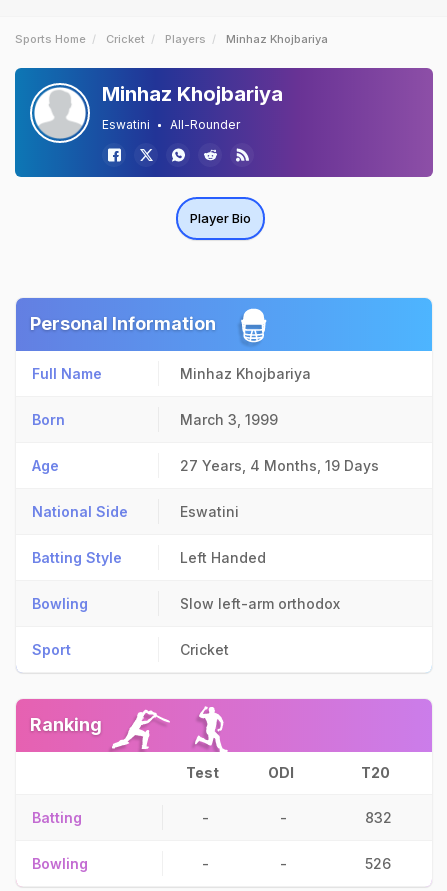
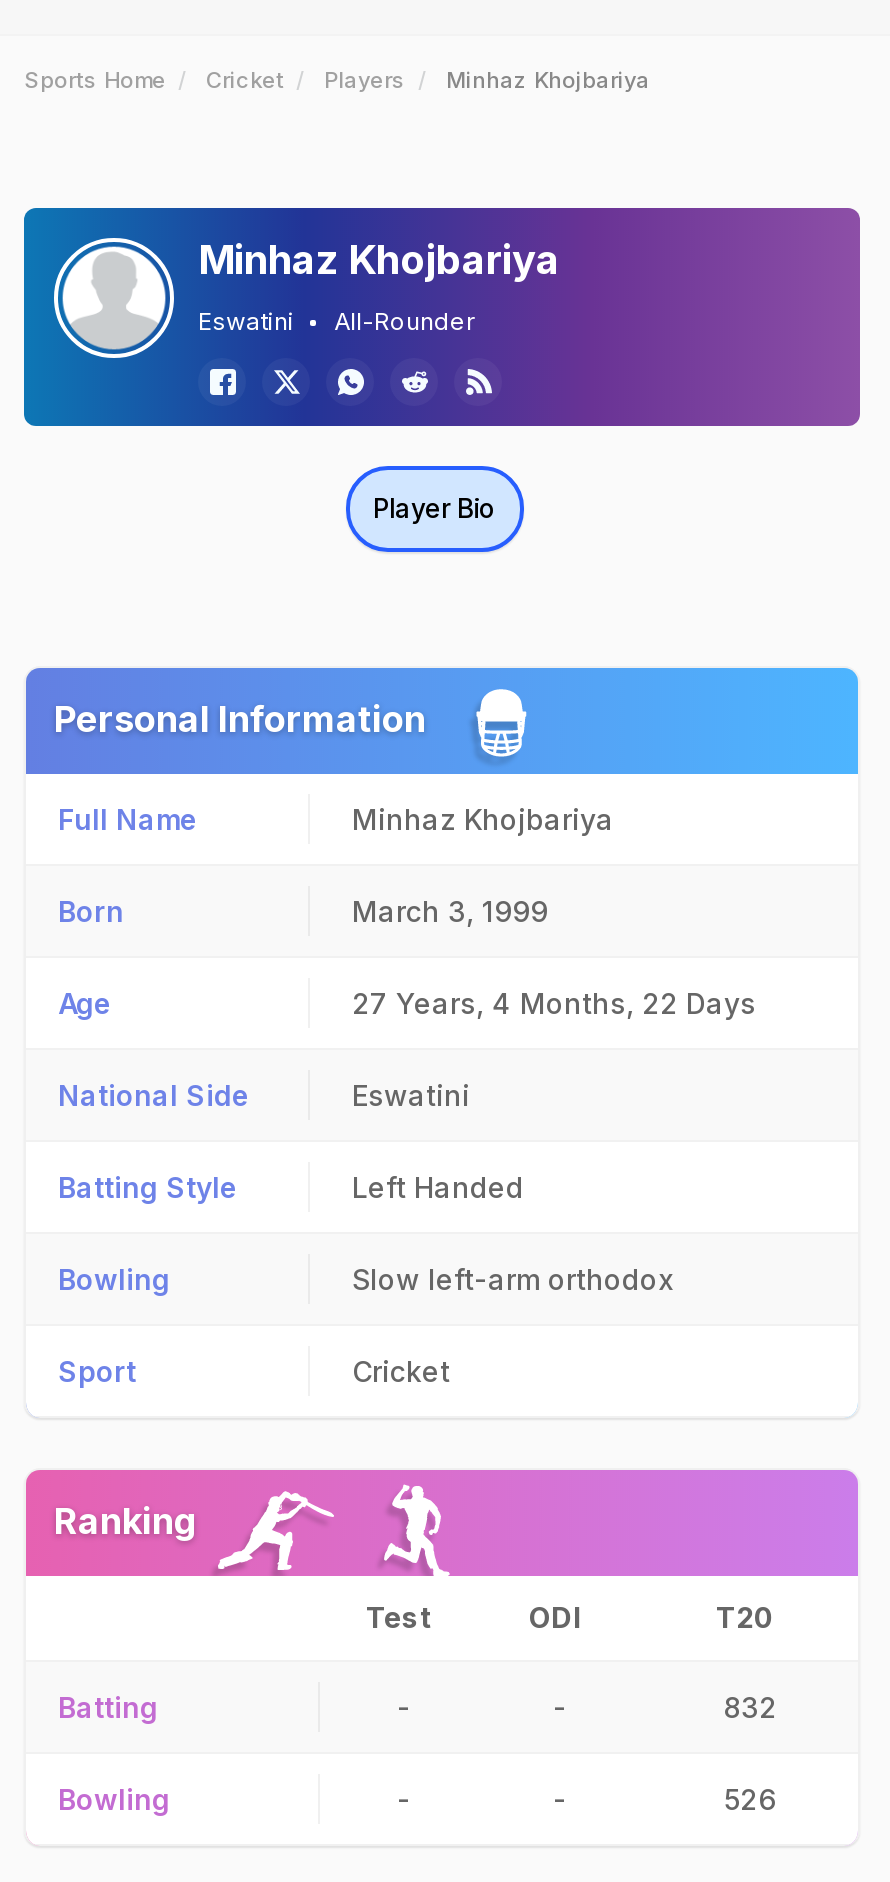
- 27 Years, 4 Months, 19 Days
+ 27 Years, 4 Months, 22 Days
